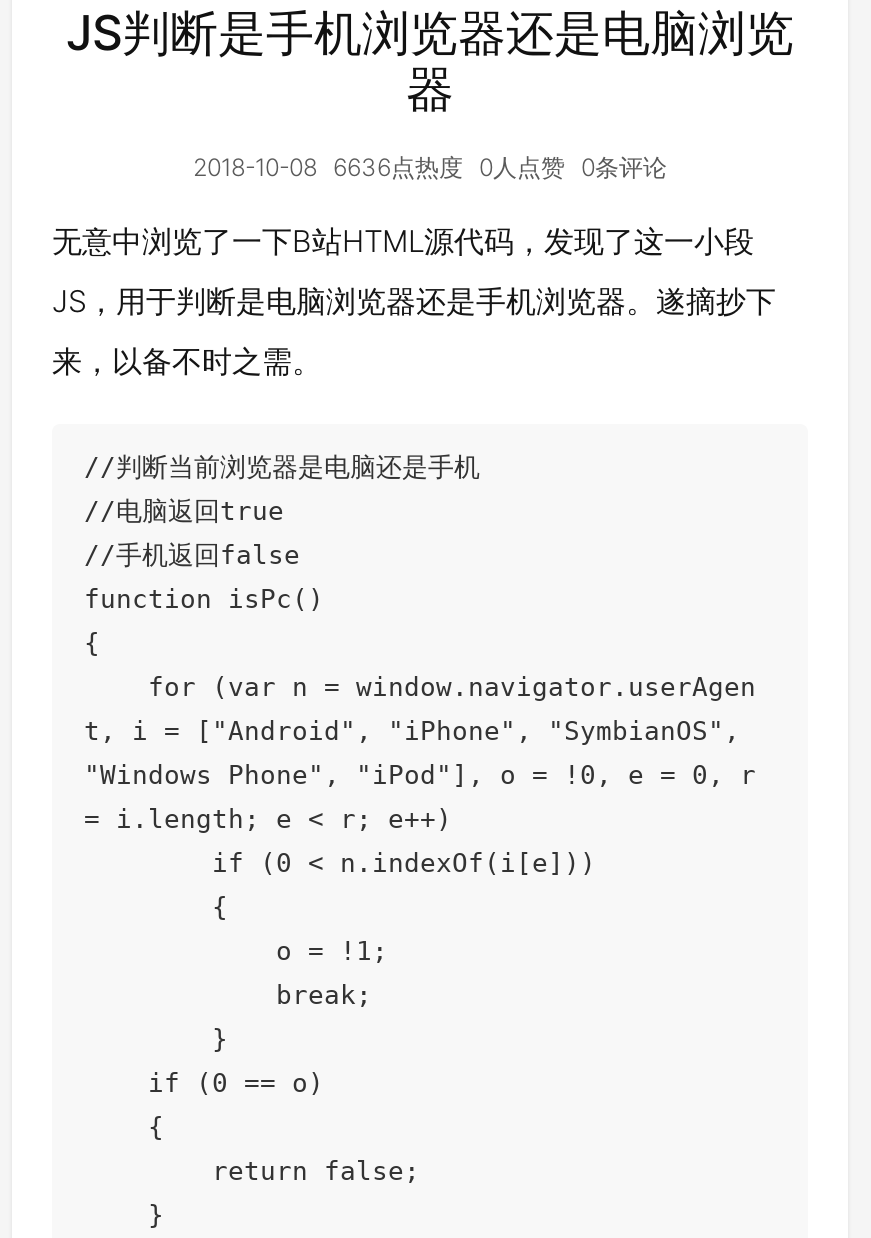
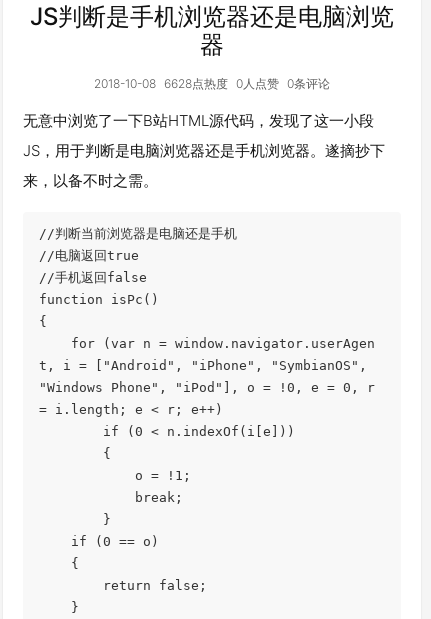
- 2018-10-08 6636点热度 0人点赞 0条评论
+ 2018-10-08 6628点热度 0人点赞 0条评论
